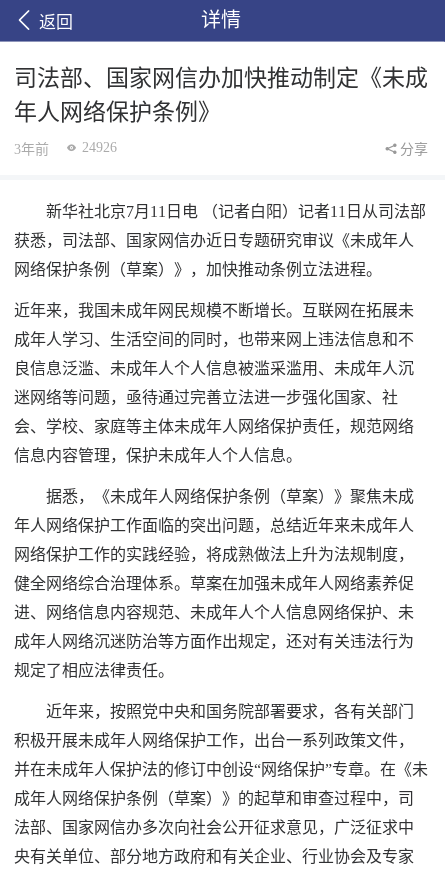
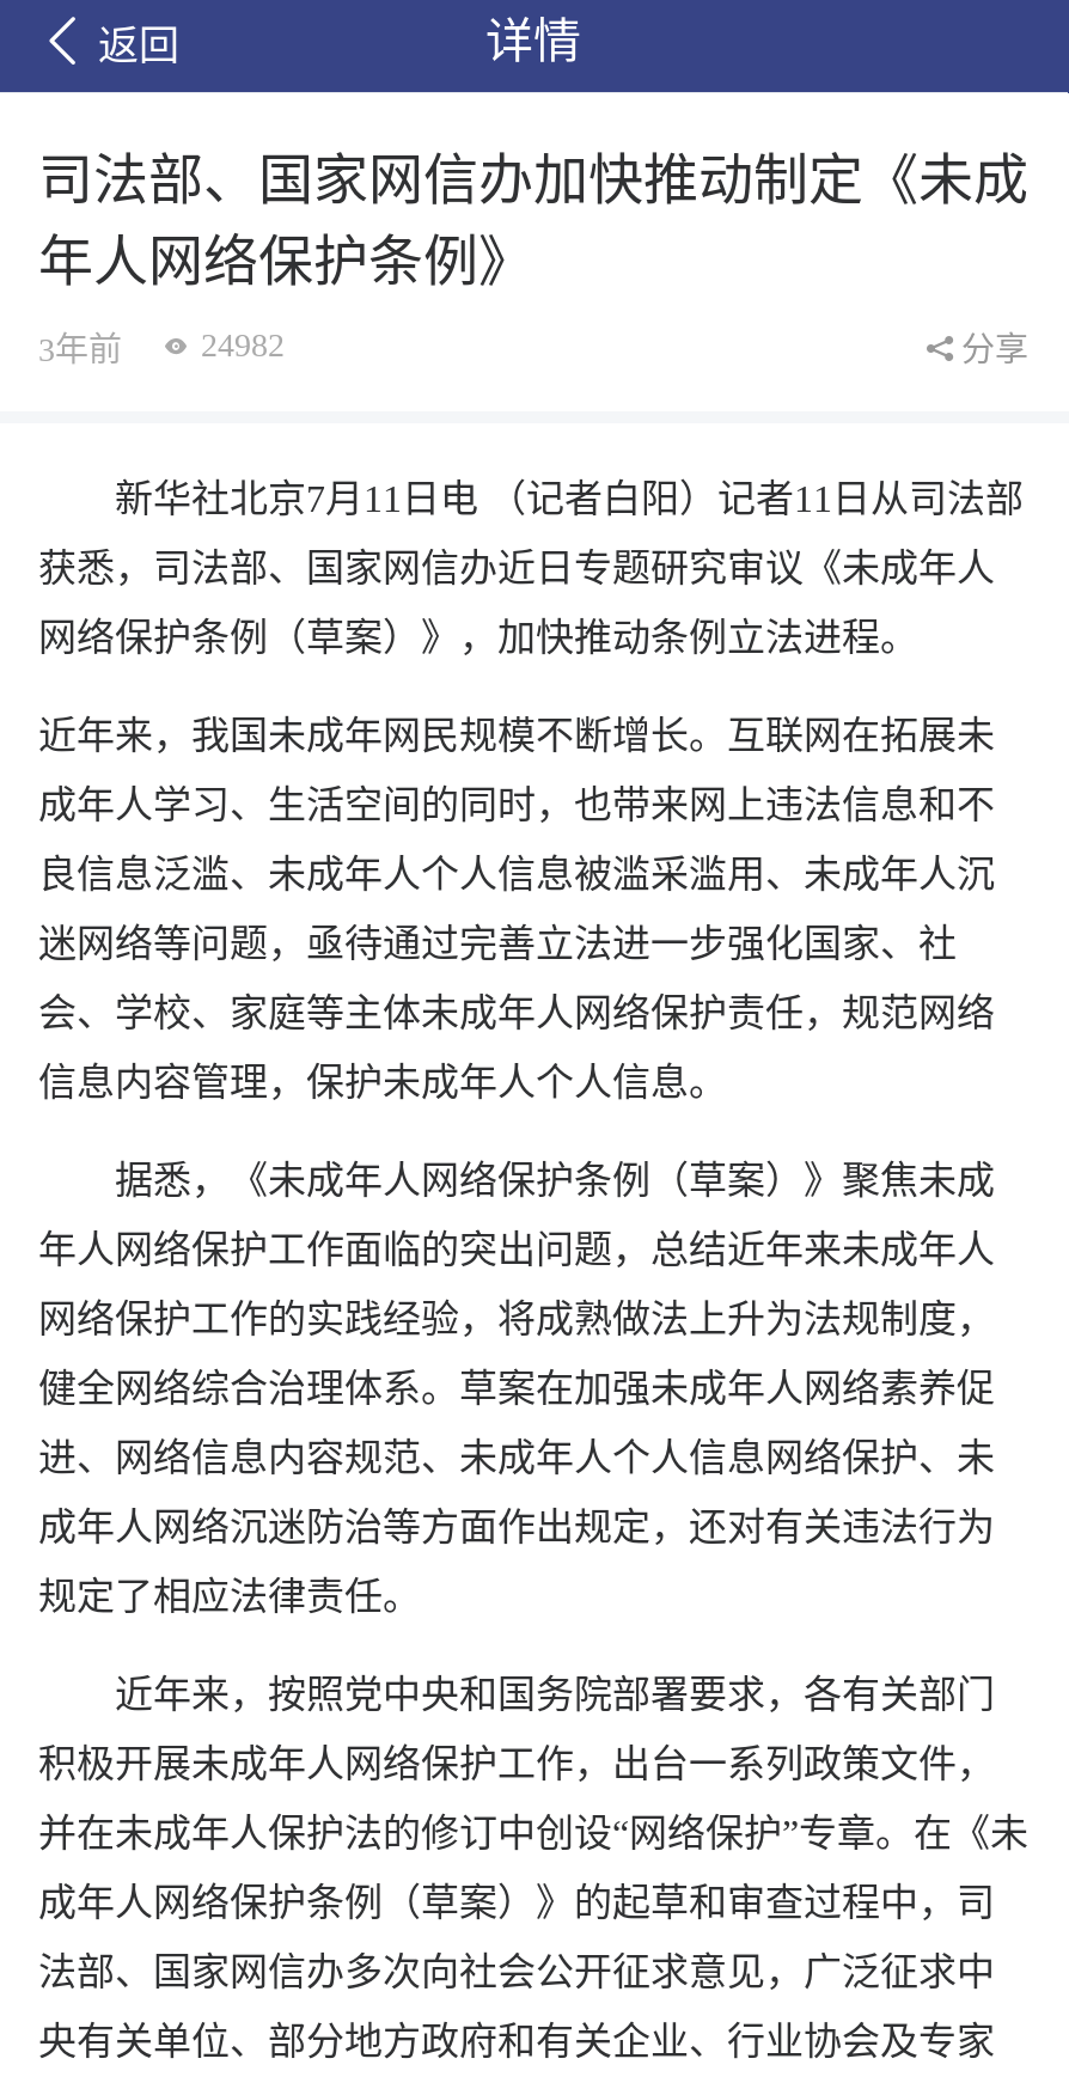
- 24926
+ 24982
